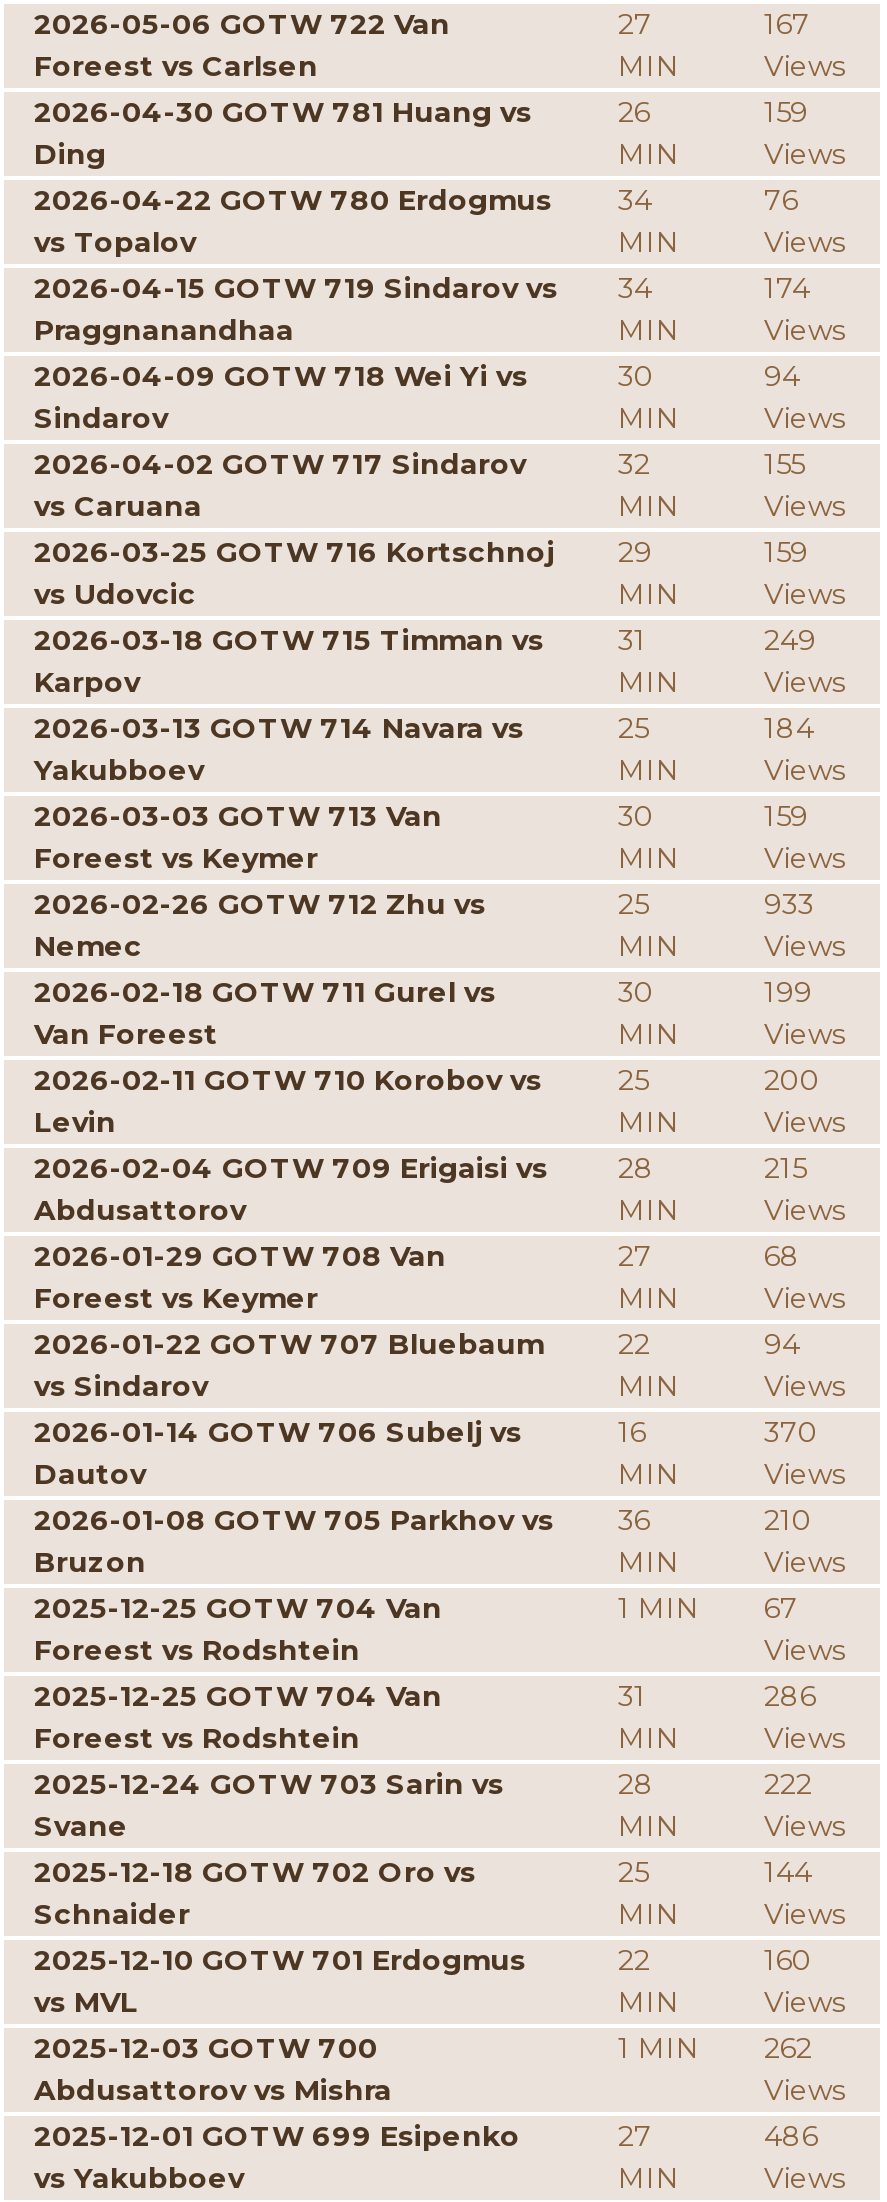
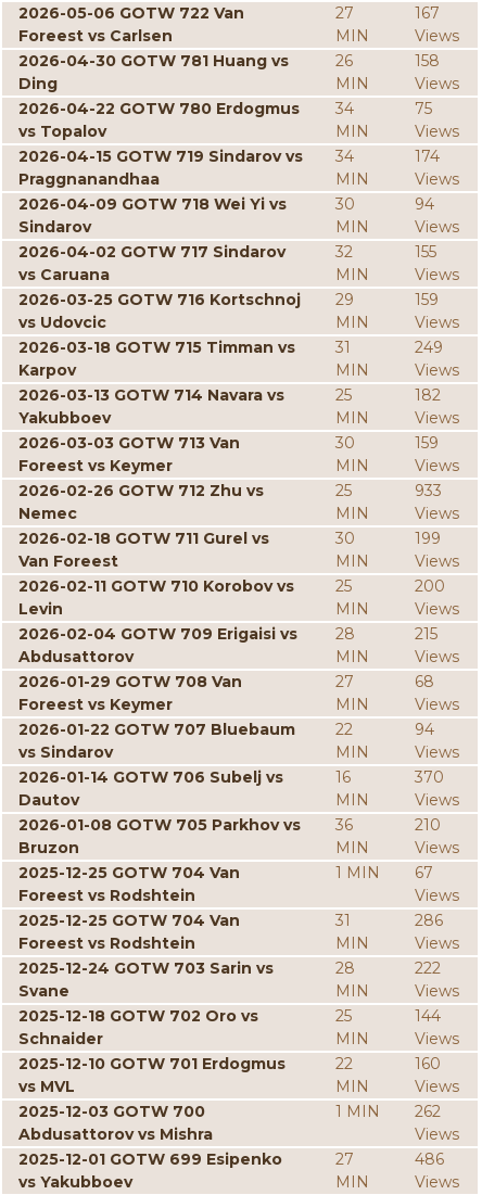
- 159
+ 158

- 76
+ 75

- 184
+ 182
